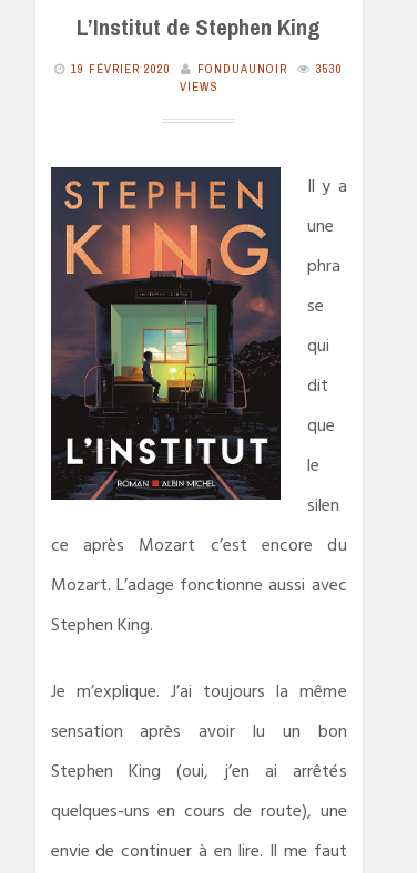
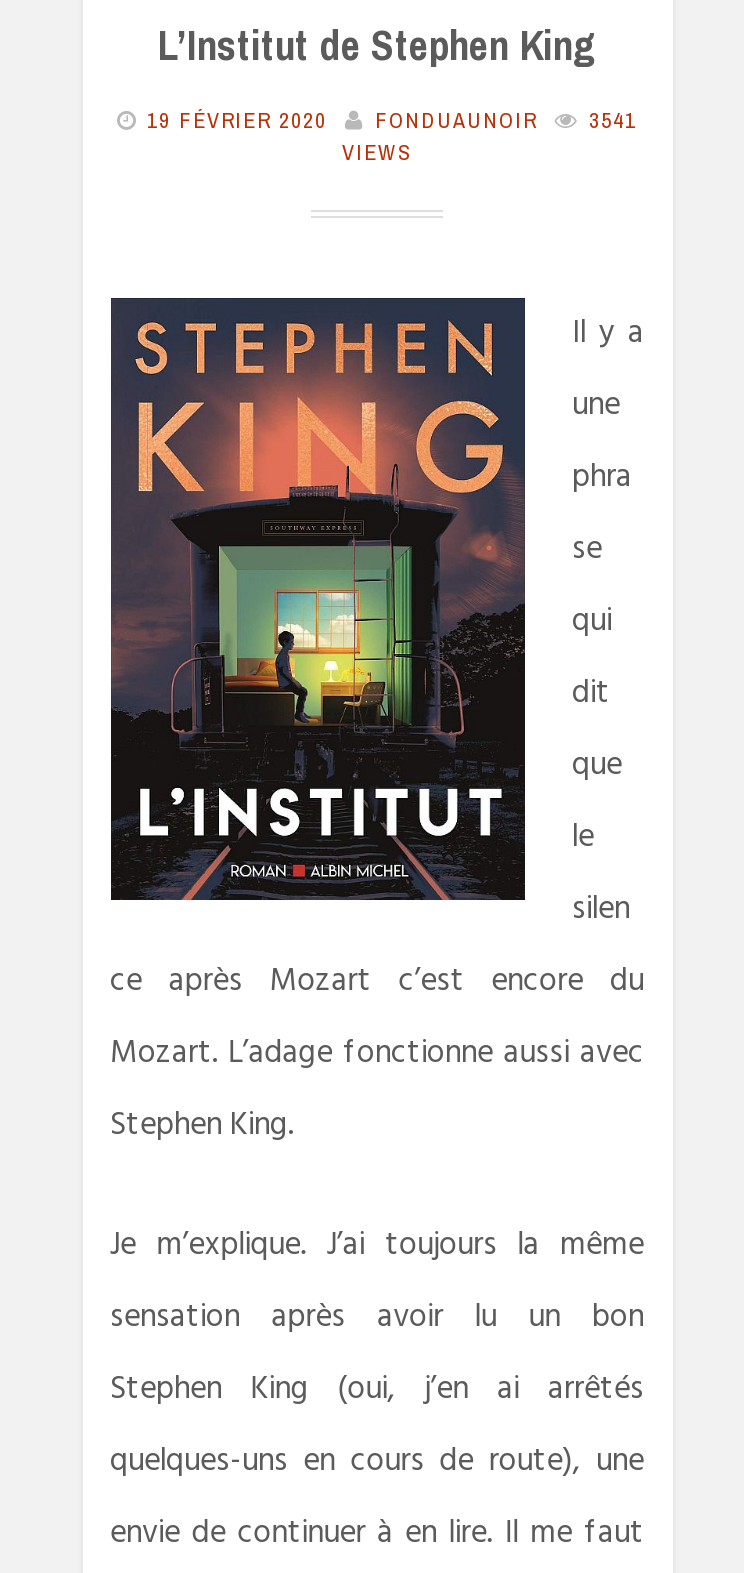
- 19 FÉVRIER 2020 FONDUAUNOIR 3530
+ 19 FÉVRIER 2020 FONDUAUNOIR 3541
